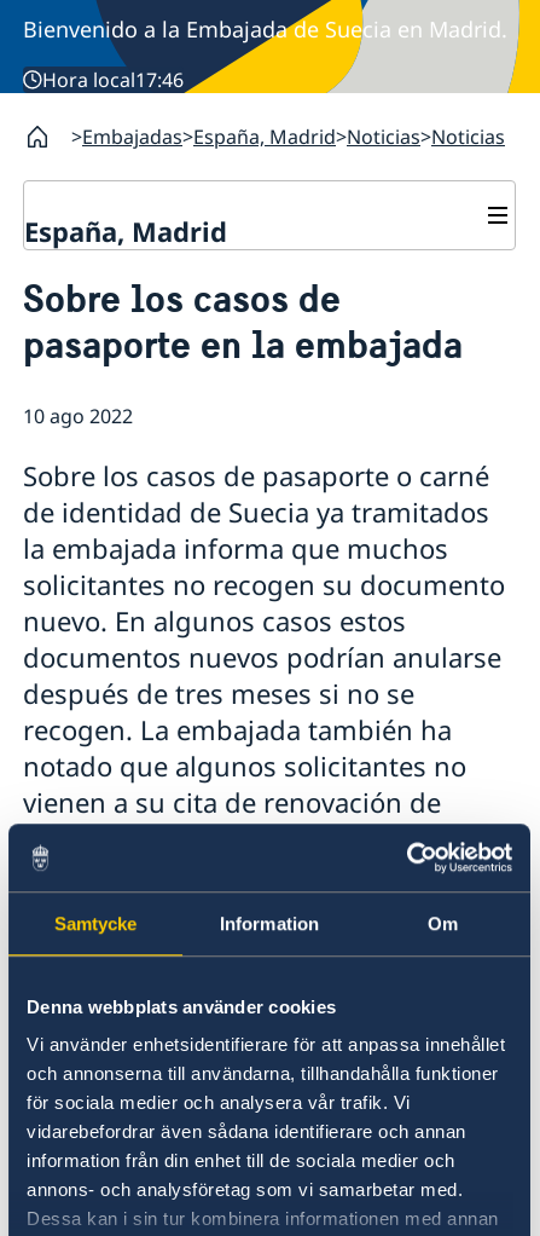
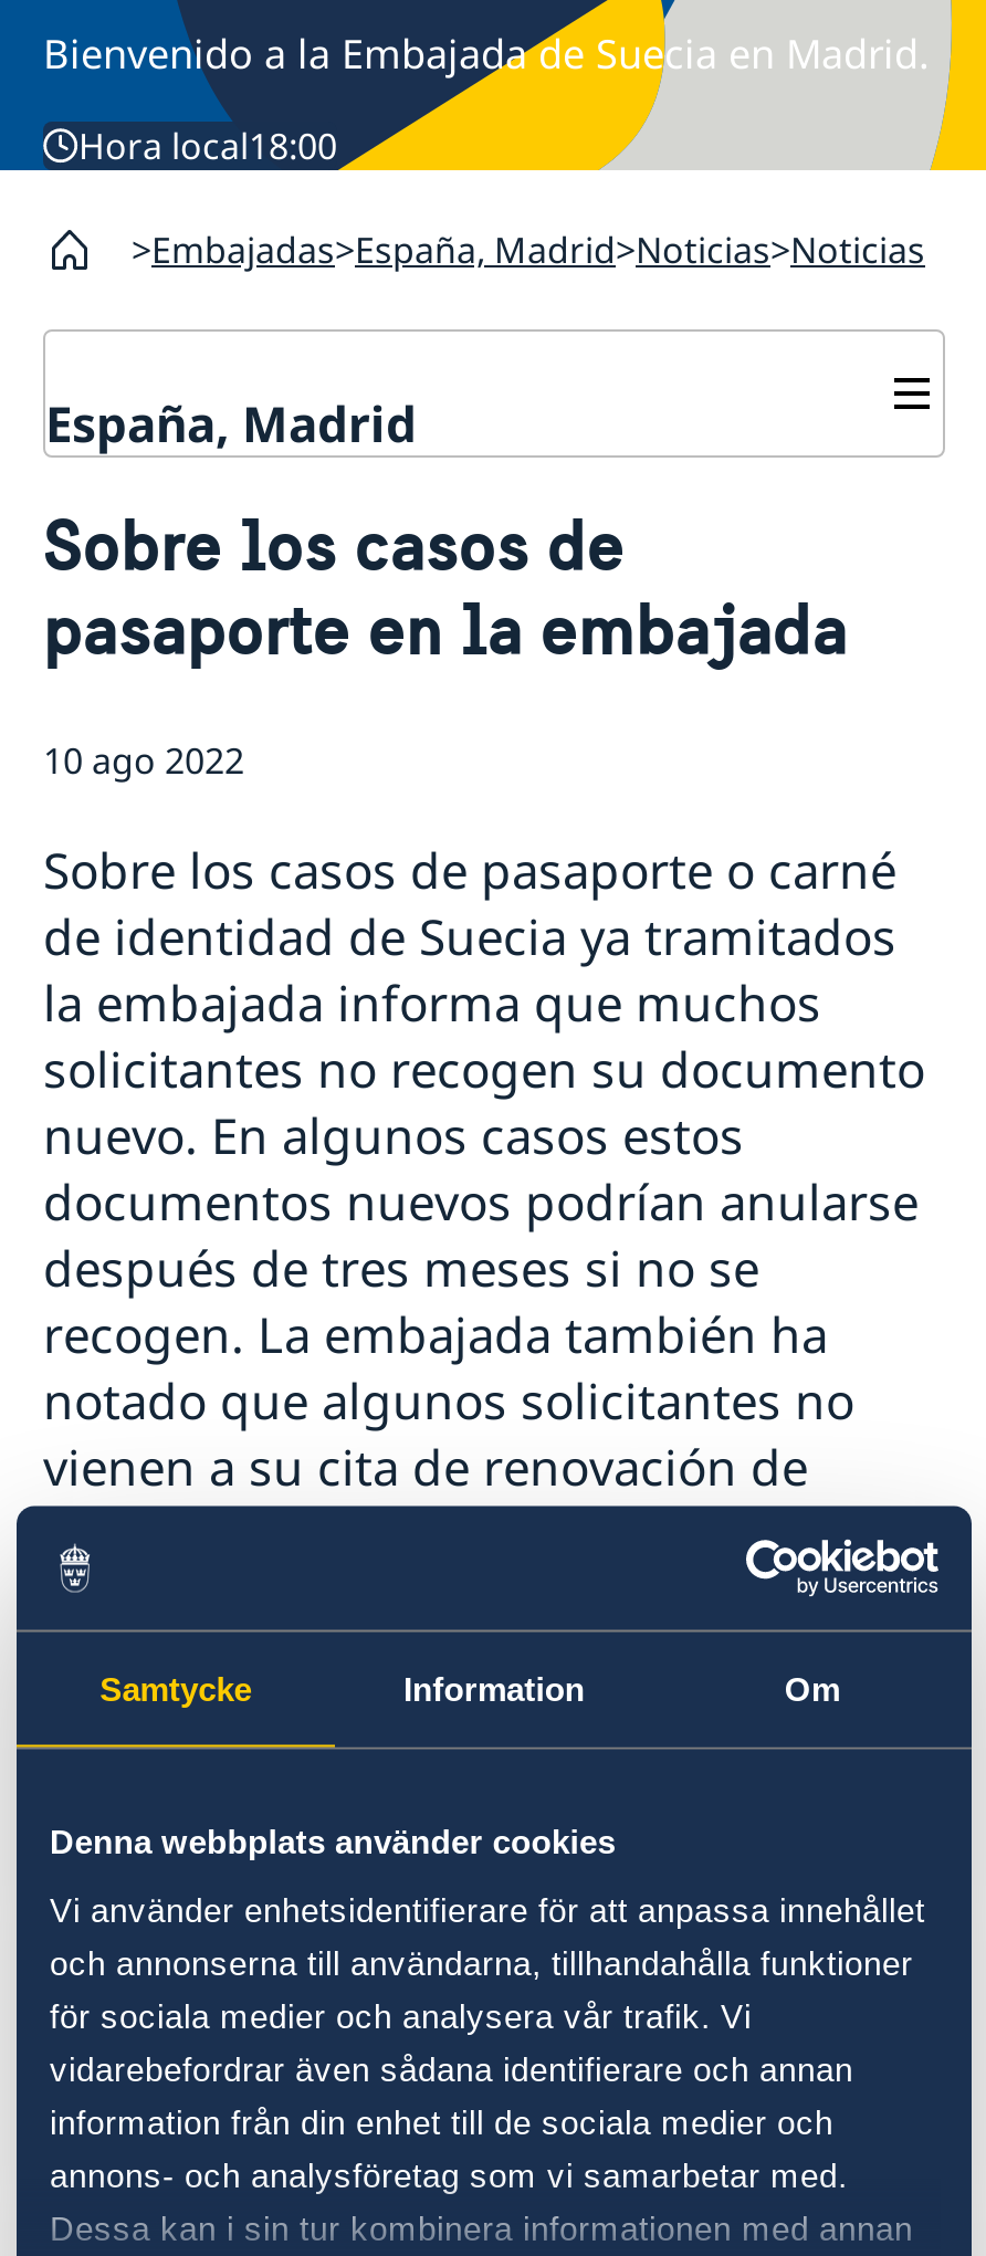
- Hora local17:46
+ Hora local18:00
